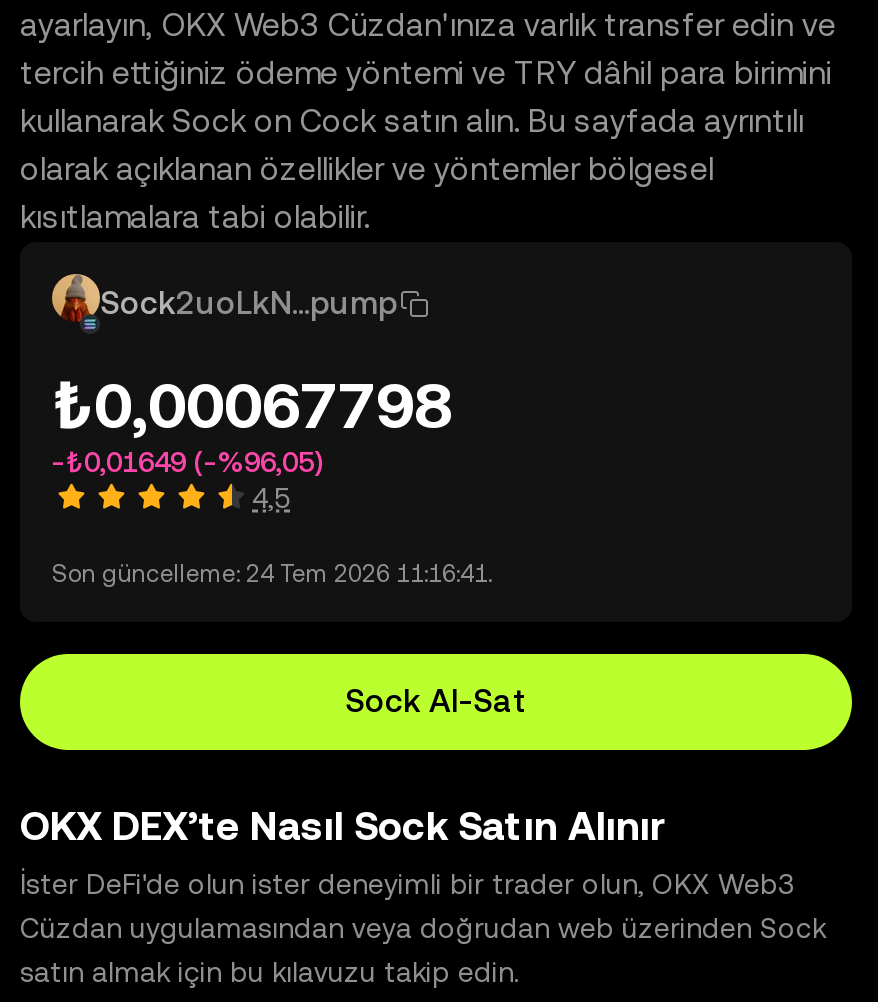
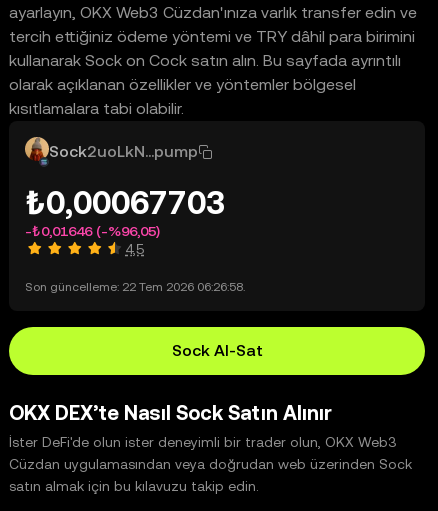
- ₺0,00067798
+ ₺0,00067703

- -₺0,01649 (-%96,05)
+ -₺0,01646 (-%96,05)

- Son güncelleme: 24 Tem 2026 11:16:41.
+ Son güncelleme: 22 Tem 2026 06:26:58.
